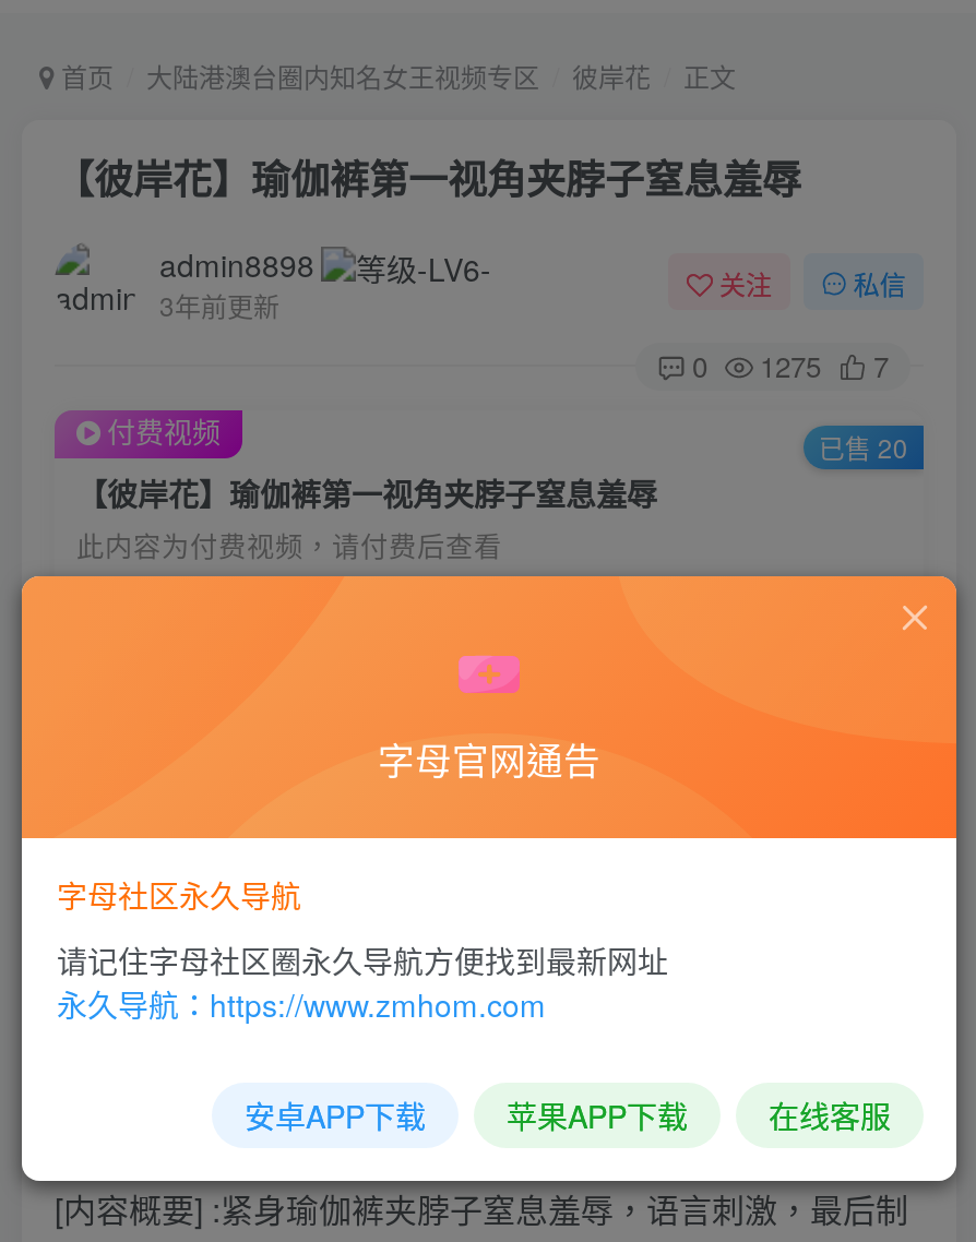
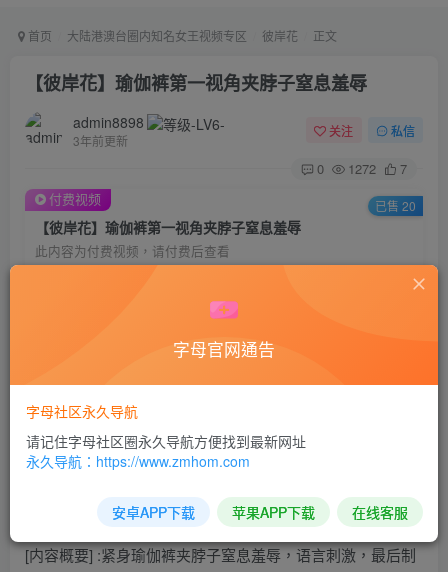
- 0 1275 7
+ 0 1272 7
